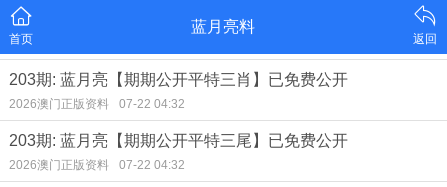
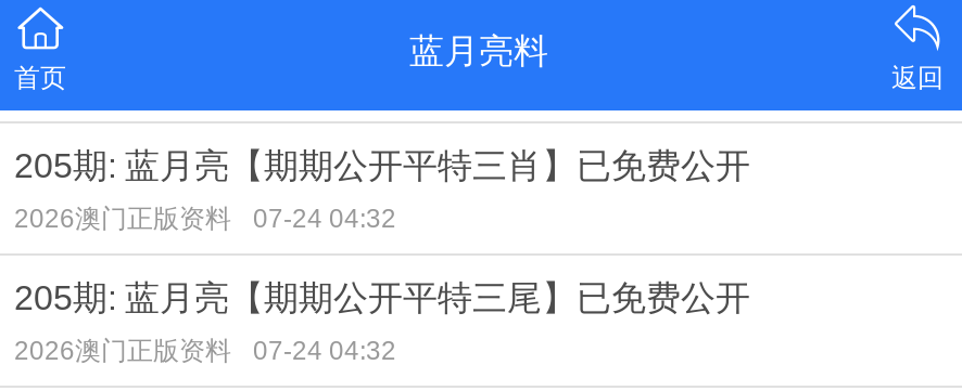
- 203期: 蓝月亮【期期公开平特三肖】已免费公开
+ 205期: 蓝月亮【期期公开平特三肖】已免费公开

- 2026澳门正版资料 07-22 04:32
+ 2026澳门正版资料 07-24 04:32

- 203期: 蓝月亮【期期公开平特三尾】已免费公开
+ 205期: 蓝月亮【期期公开平特三尾】已免费公开

- 2026澳门正版资料 07-22 04:32
+ 2026澳门正版资料 07-24 04:32
